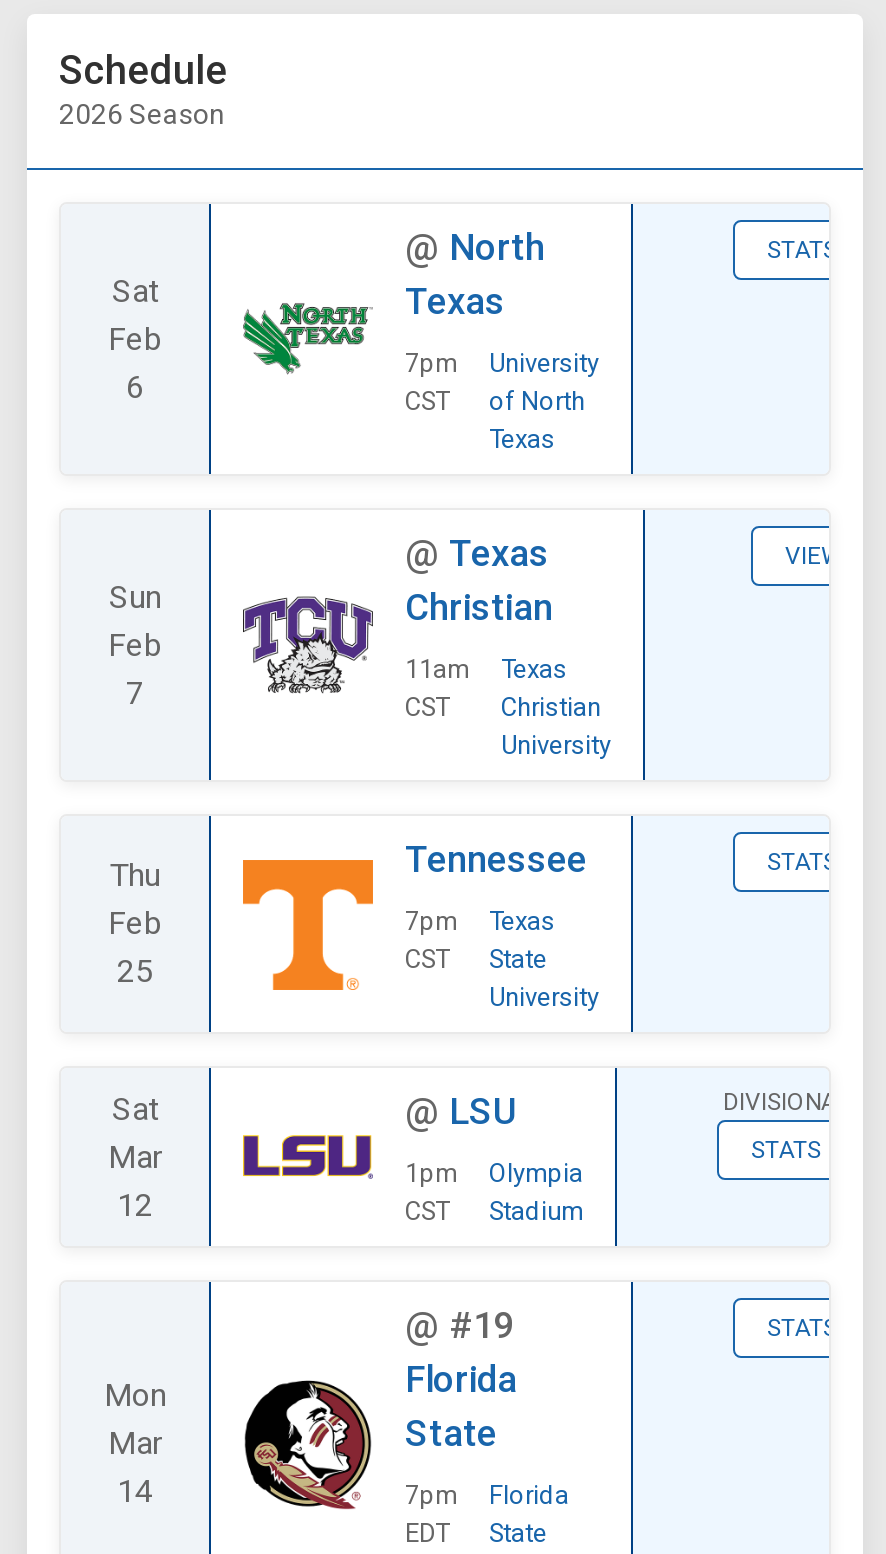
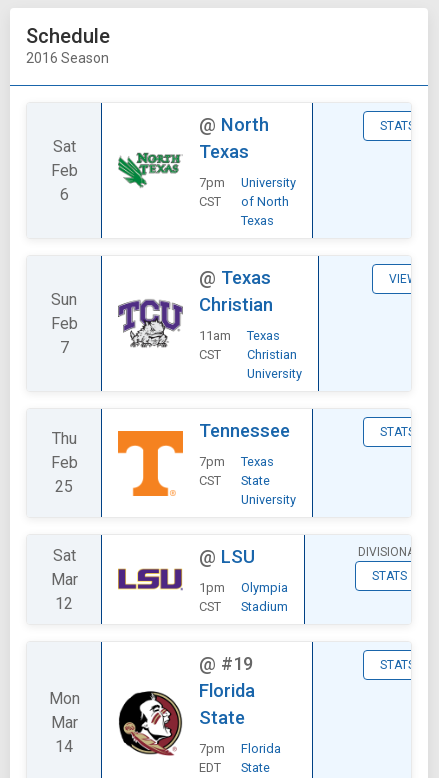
- 2026 Season
+ 2016 Season
